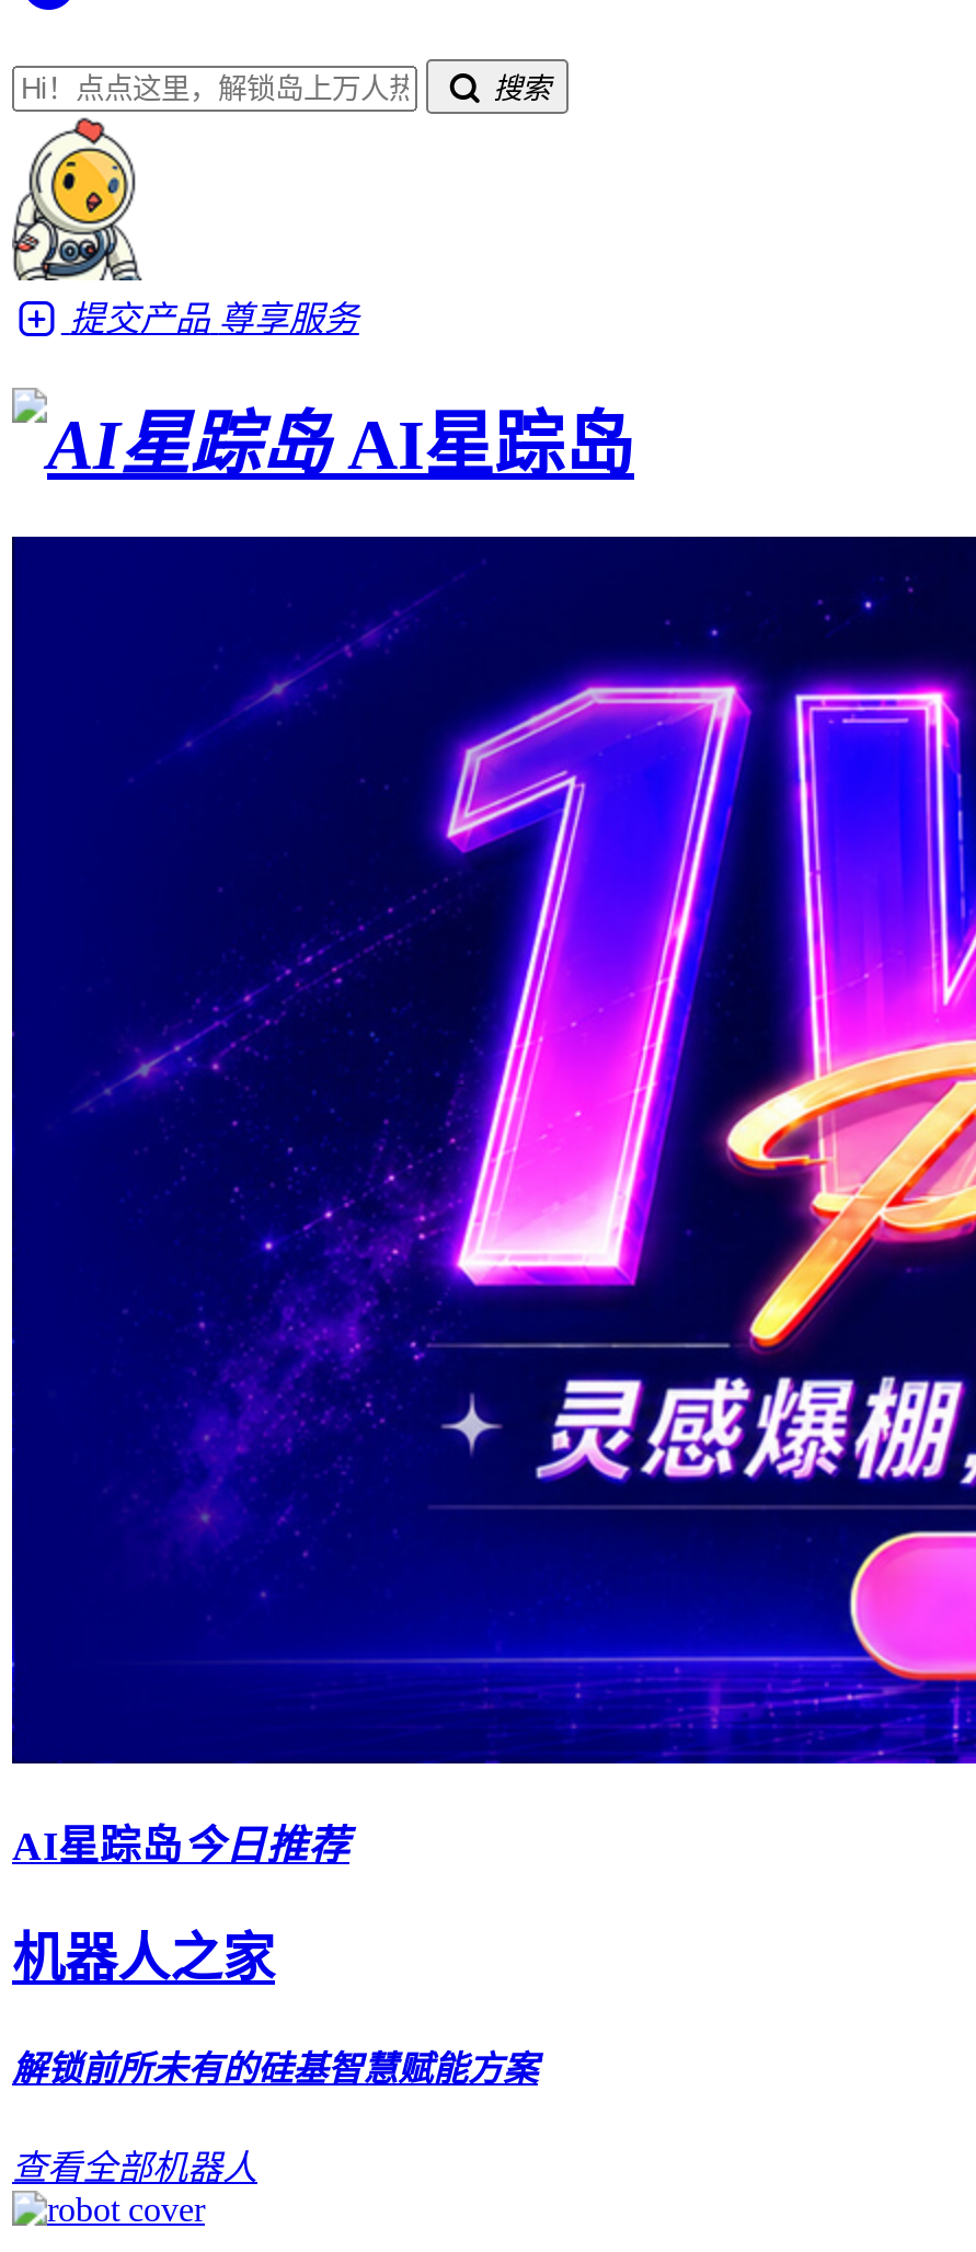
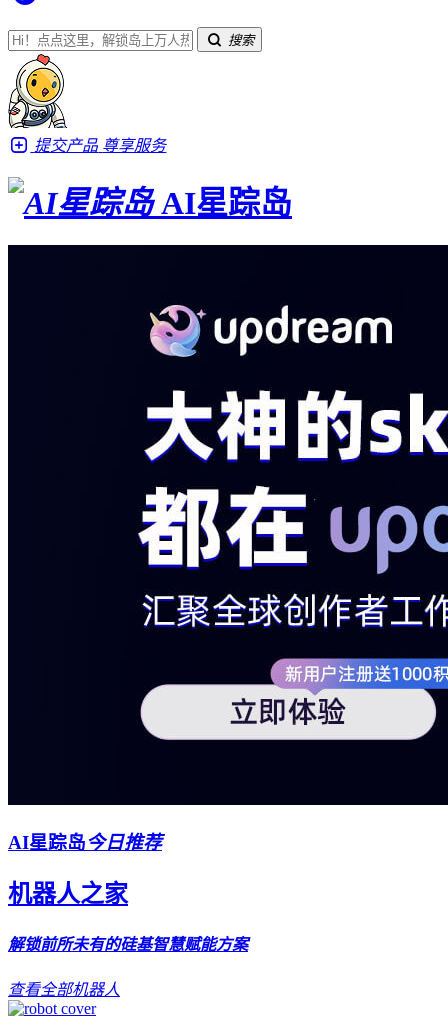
- [image]
+ [image]
